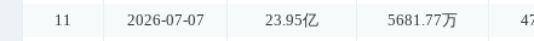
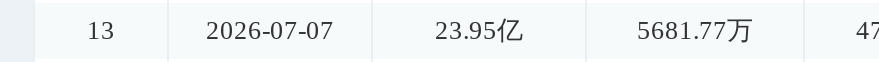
- 11
+ 13
